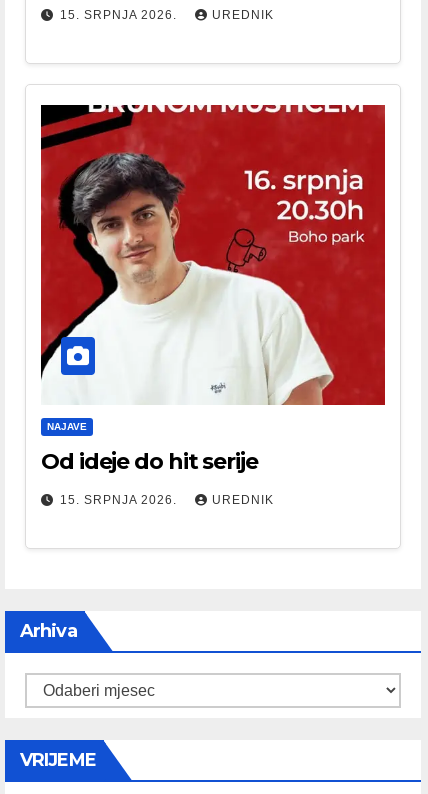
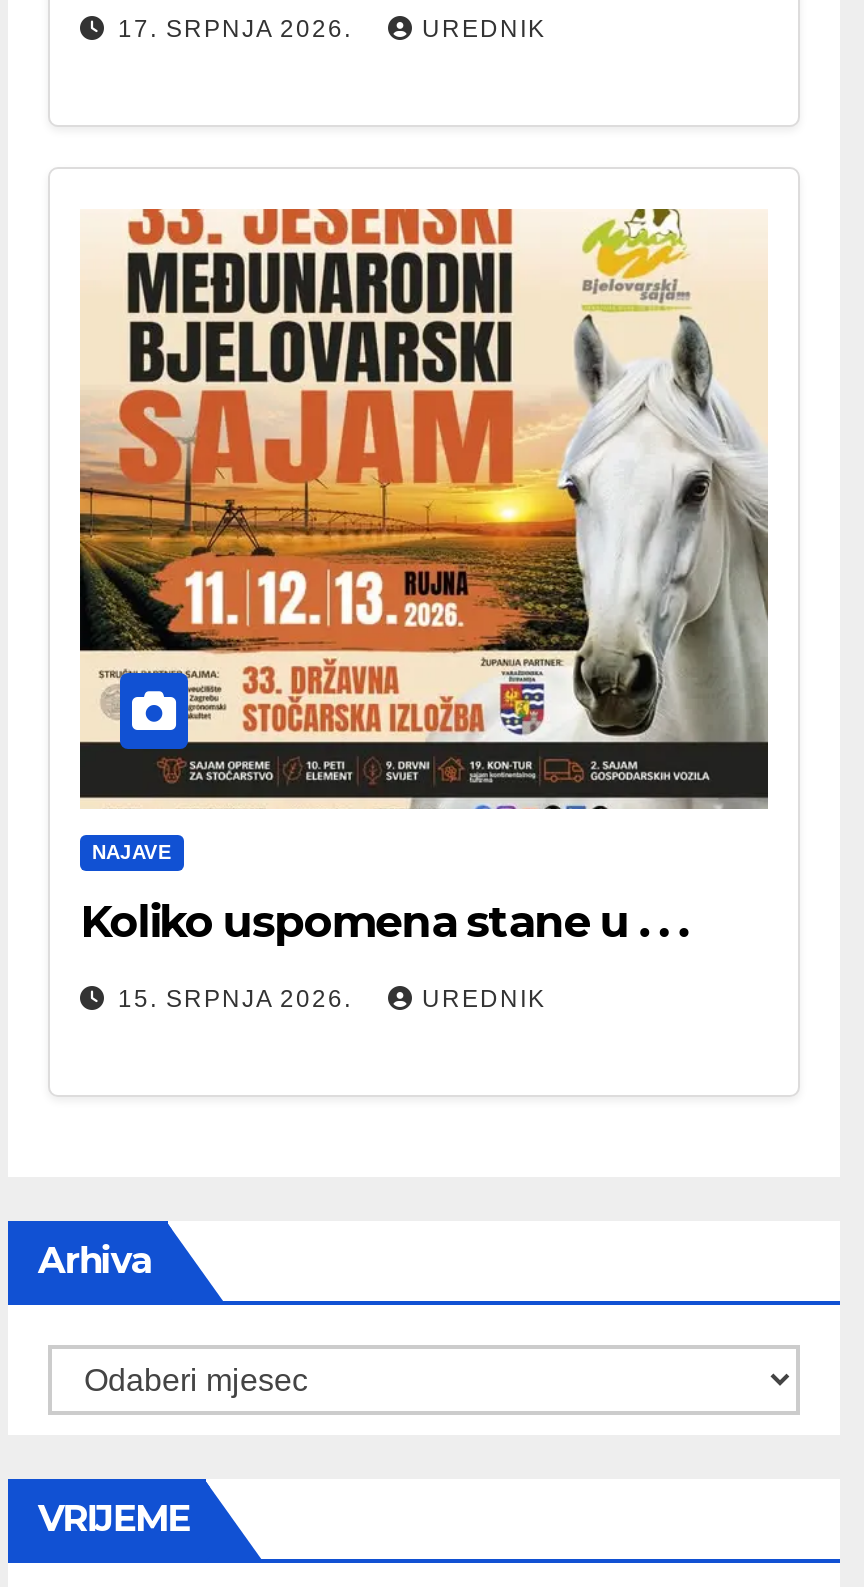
- 15. SRPNJA 2026.
+ 17. SRPNJA 2026.

- [image]
+ [image]

- Od ideje do hit serije
+ Koliko uspomena stane u . . .
